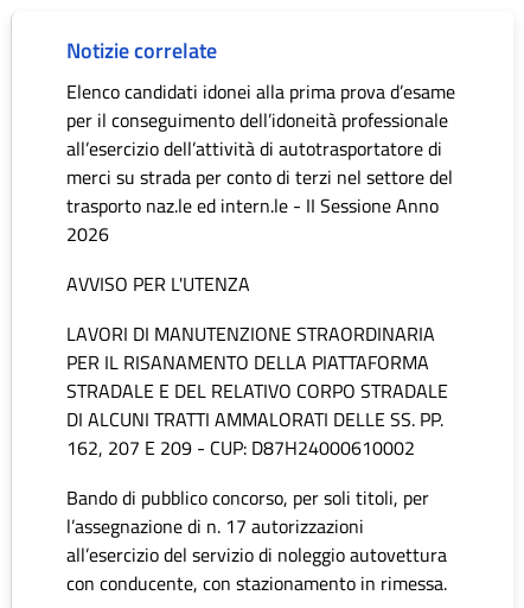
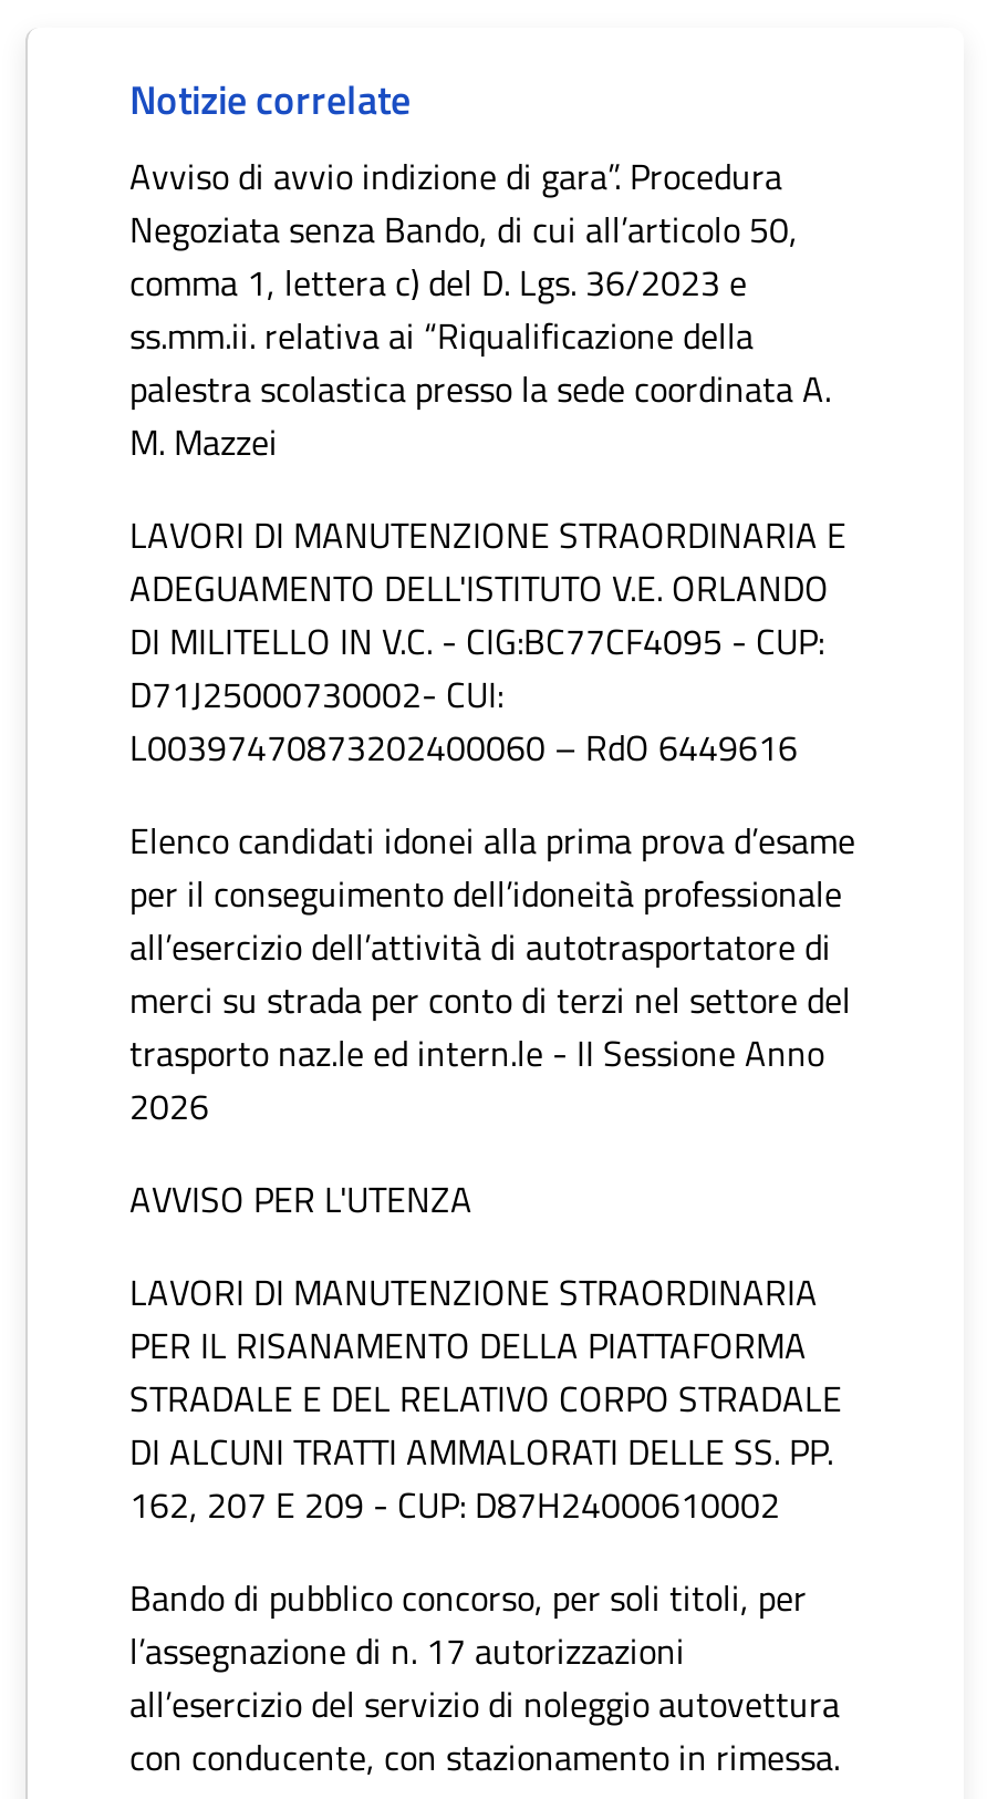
+ Avviso di avvio indizione di gara”. Procedura
+ Negoziata senza Bando, di cui all’articolo 50,
+ comma 1, lettera c) del D. Lgs. 36/2023 e
+ ss.mm.ii. relativa ai “Riqualificazione della
+ palestra scolastica presso la sede coordinata A.
+ M. Mazzei
+ LAVORI DI MANUTENZIONE STRAORDINARIA E
+ ADEGUAMENTO DELL'ISTITUTO V.E. ORLANDO
+ DI MILITELLO IN V.C. - CIG:BC77CF4095 - CUP:
+ D71J25000730002- CUI:
+ L00397470873202400060 – RdO 6449616
